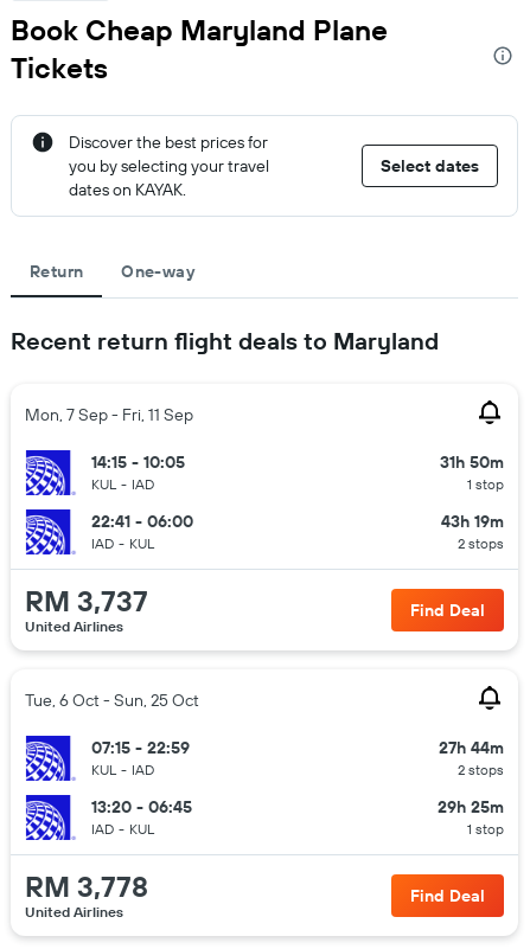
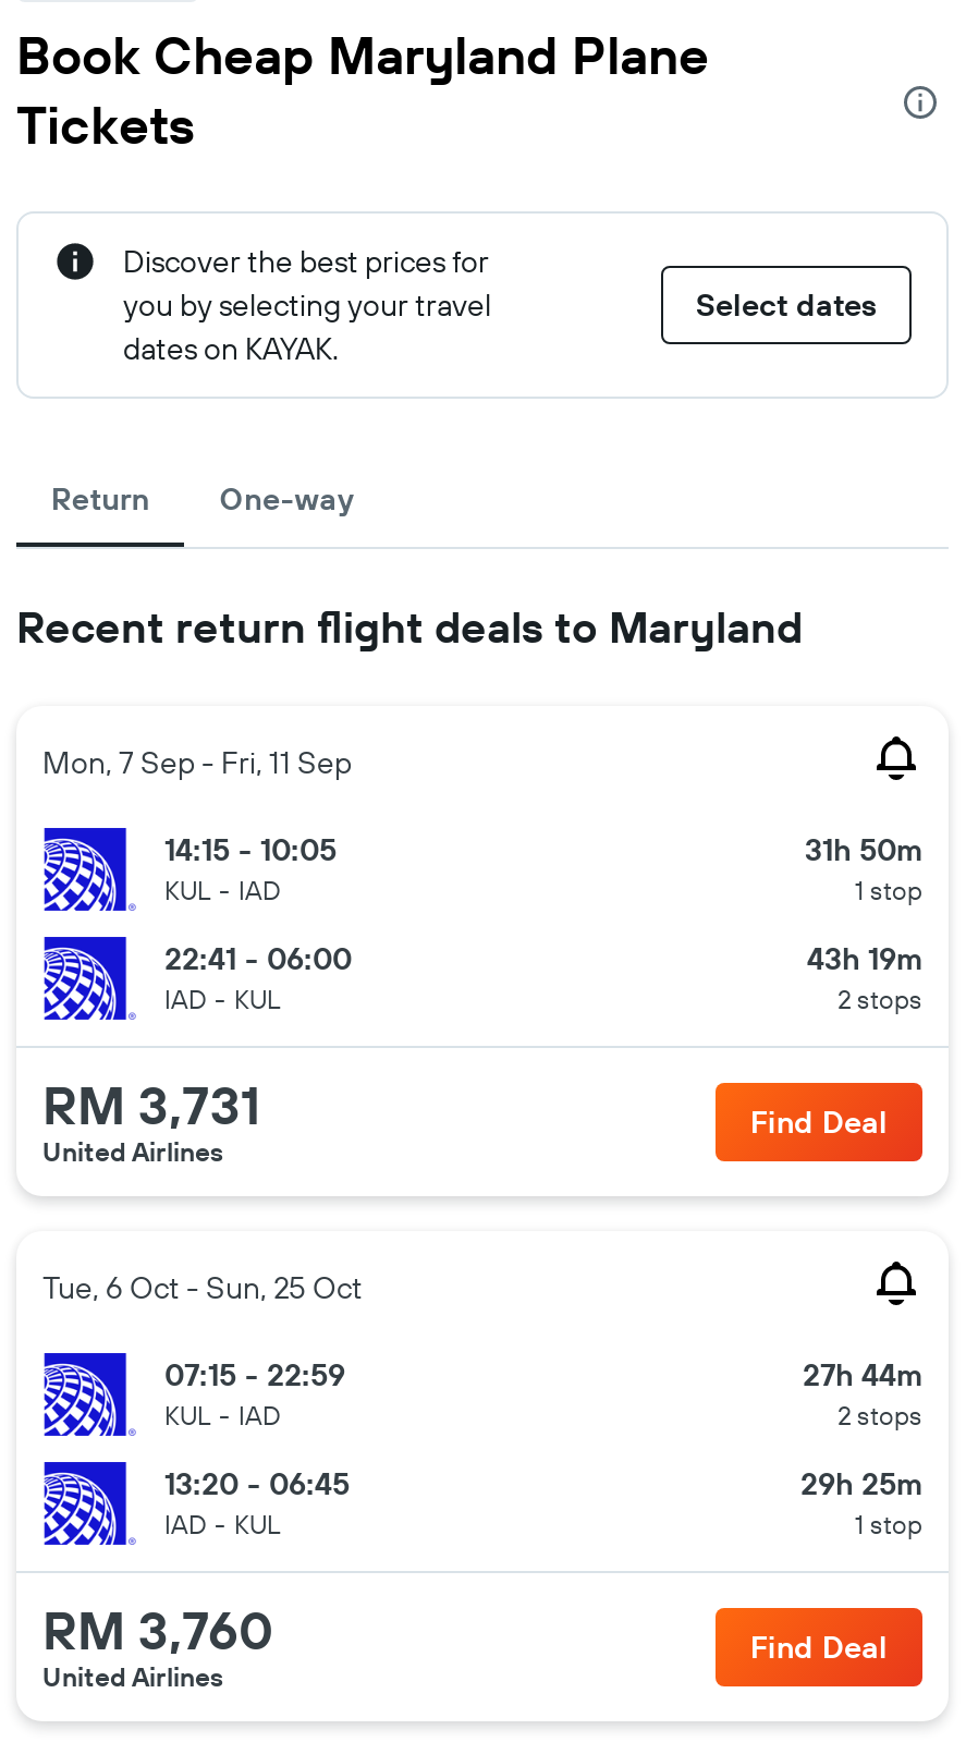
- RM 3,737
+ RM 3,731

- RM 3,778
+ RM 3,760
